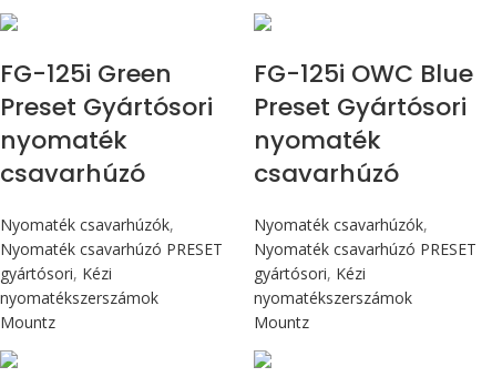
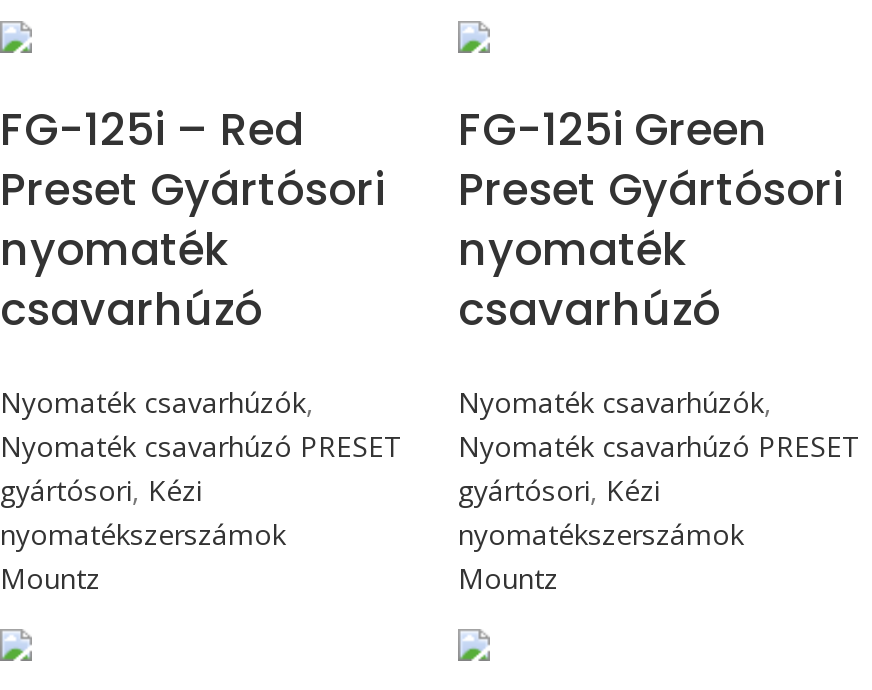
- FG-125i Green
+ FG-125i – Red

- FG-125i OWC Blue
+ FG-125i Green
